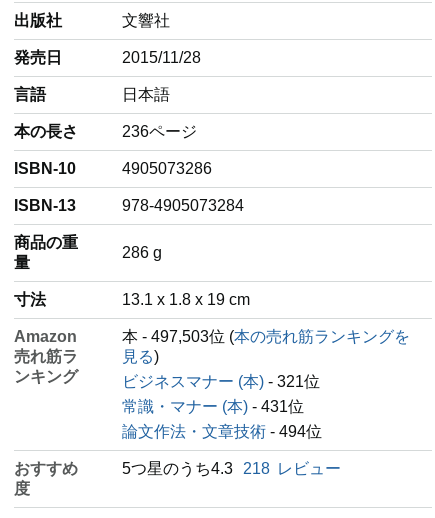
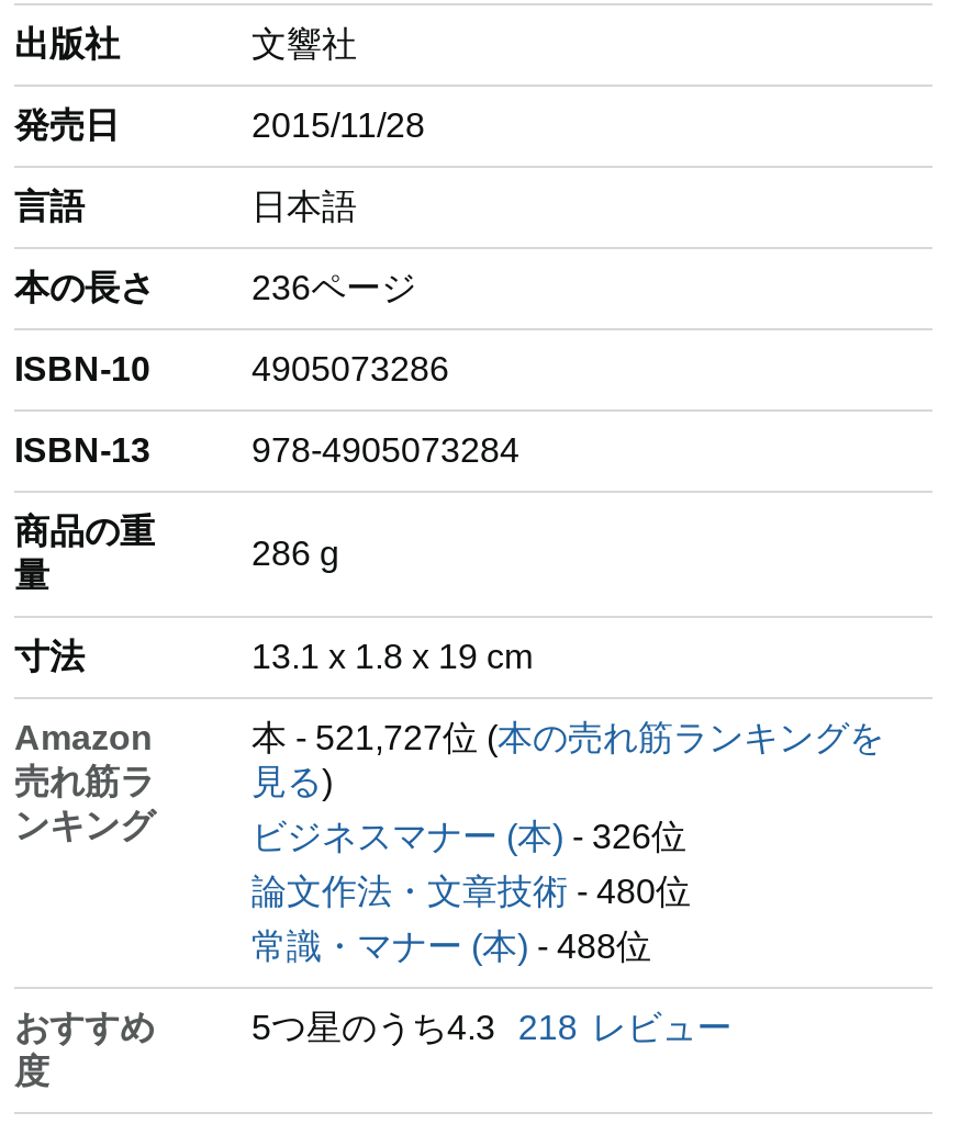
- 本 - 497,503位 (本の売れ筋ランキングを
+ 本 - 521,727位 (本の売れ筋ランキングを

- ビジネスマナー (本) - 321位
+ ビジネスマナー (本) - 326位

- 常識・マナー (本) - 431位
+ 論文作法・文章技術- 480位

- 論文作法・文章技術- 494位
+ 常識・マナー (本) - 488位
